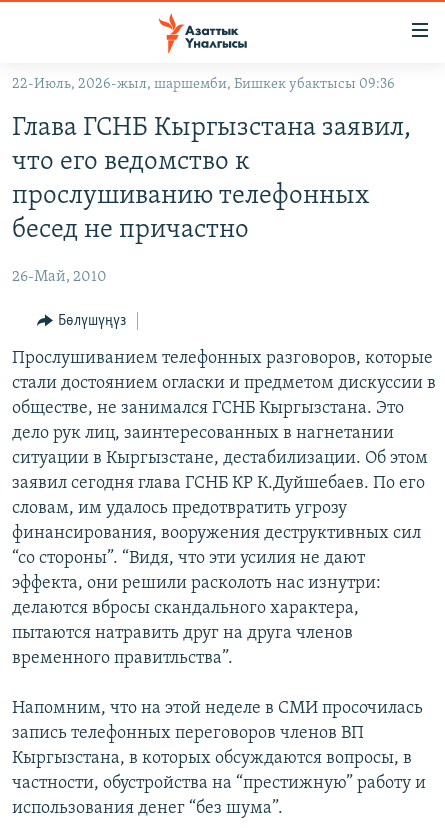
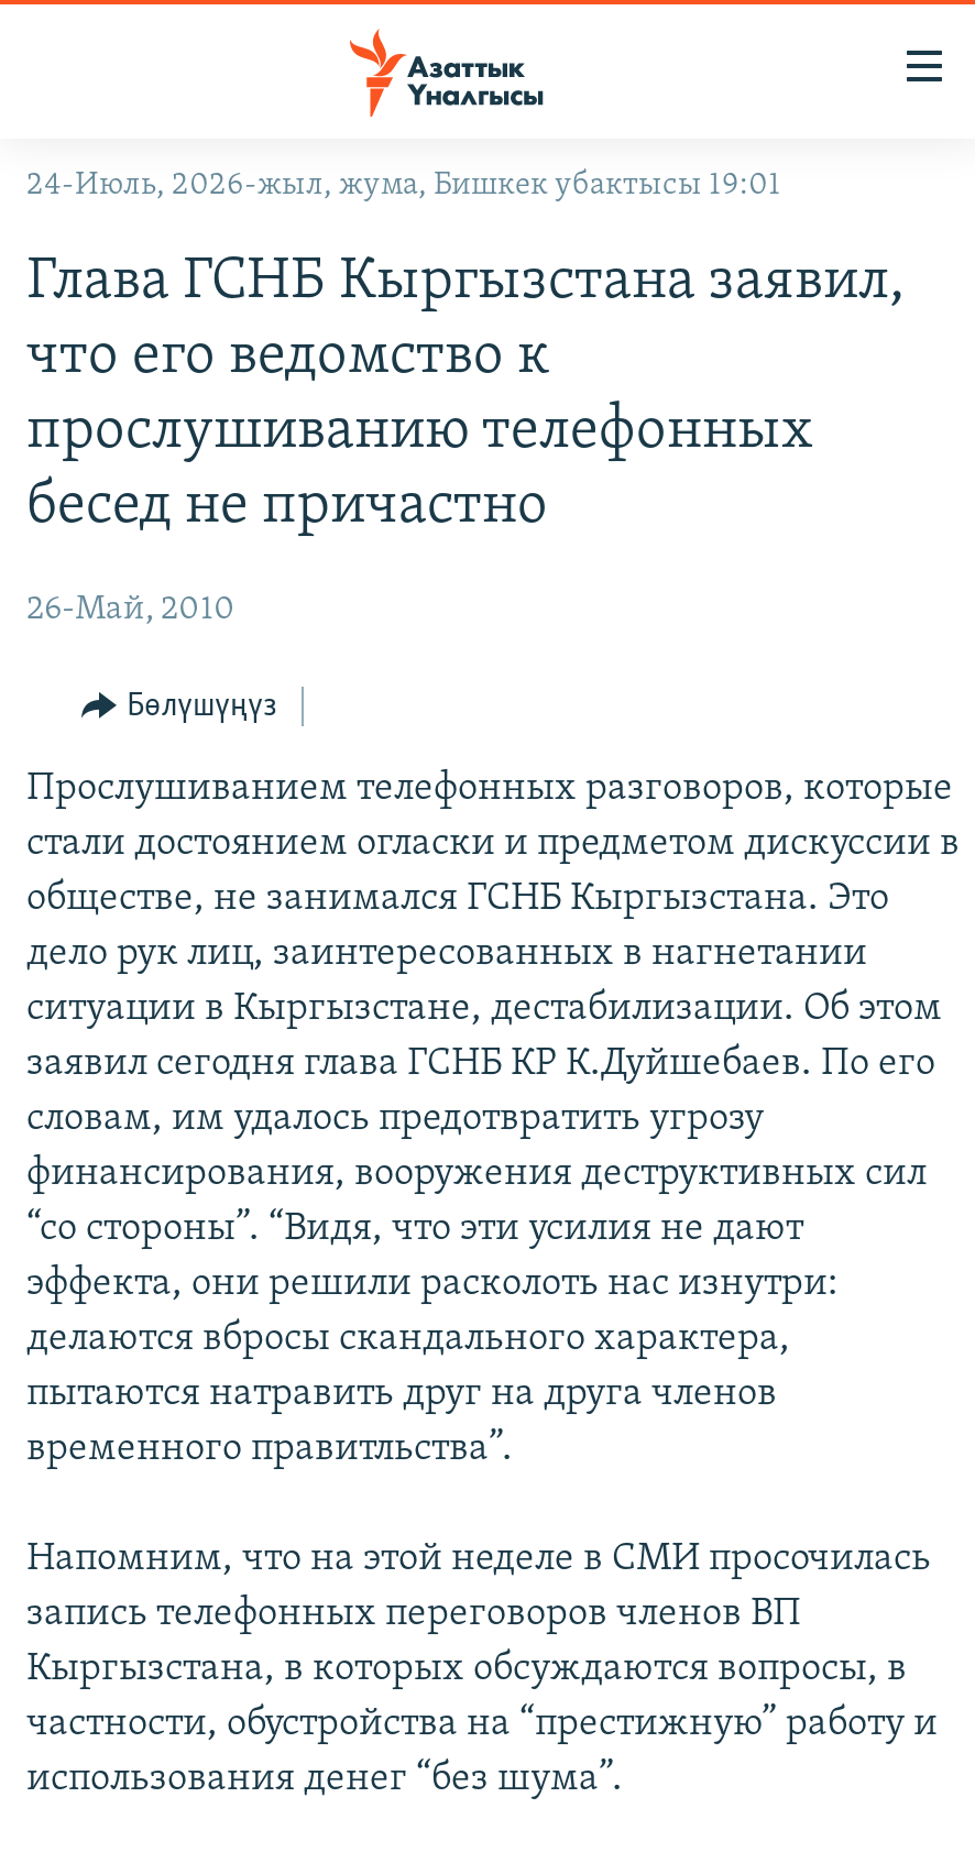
- 22-Июль, 2026-жыл, шаршемби, Бишкек убактысы 09:36
+ 24-Июль, 2026-жыл, жума, Бишкек убактысы 19:01
